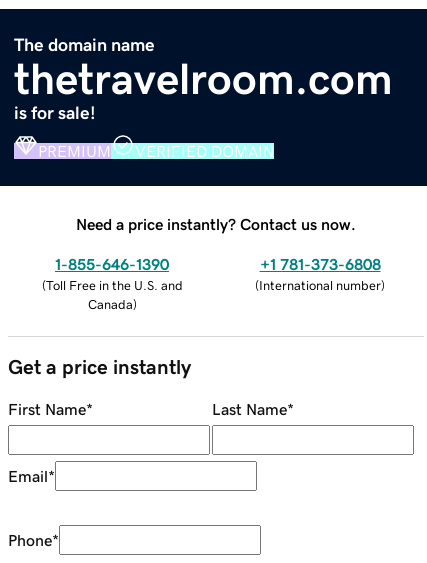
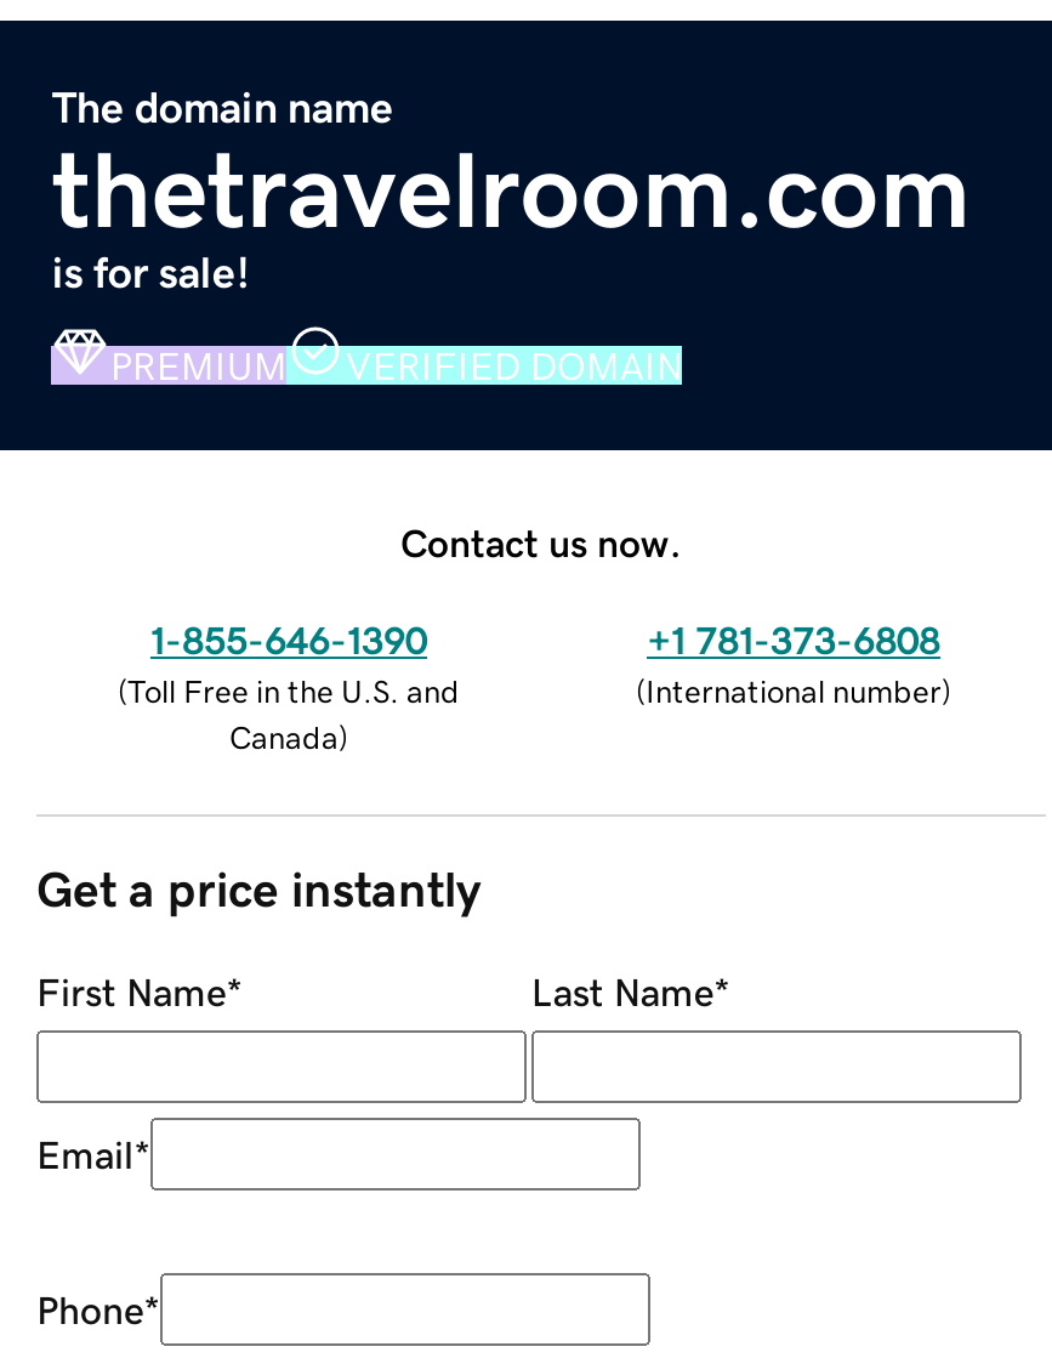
- Need a price instantly? Contact us now.
+ Contact us now.
